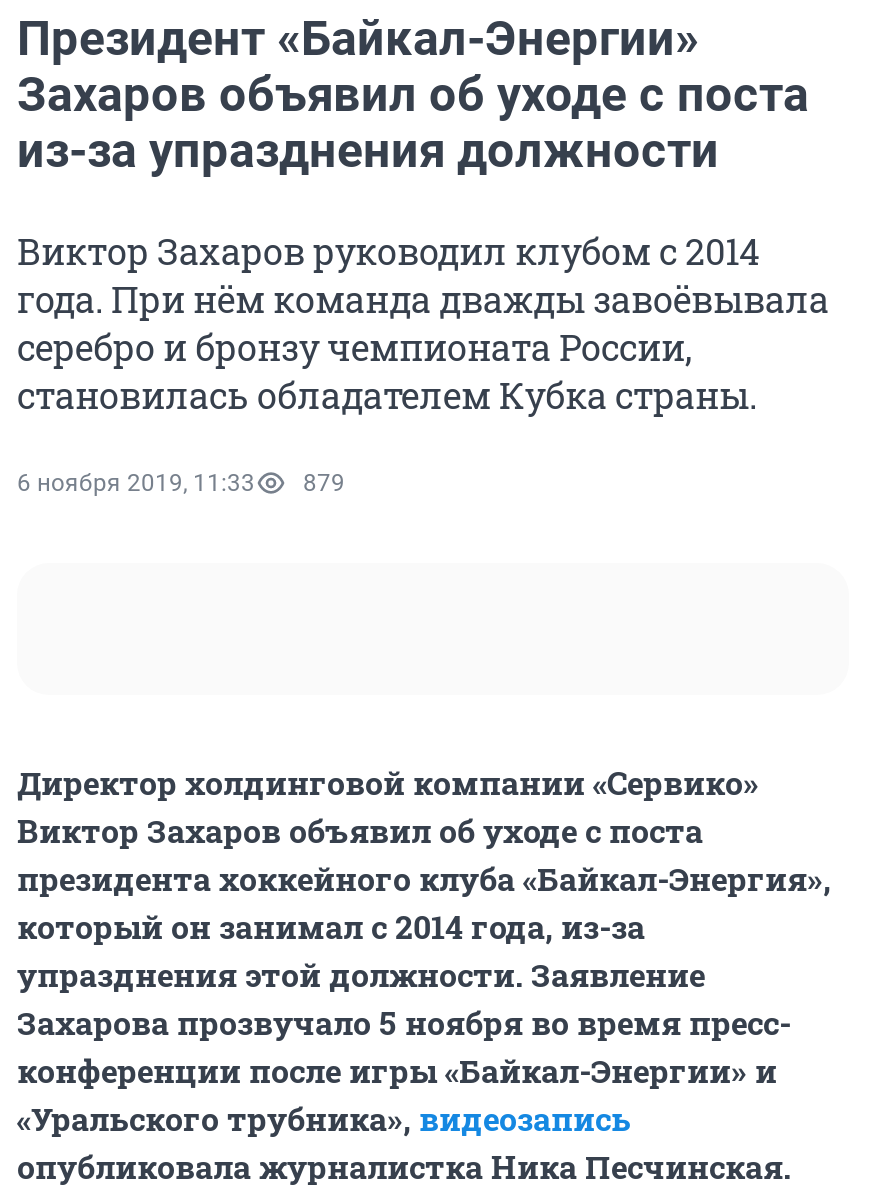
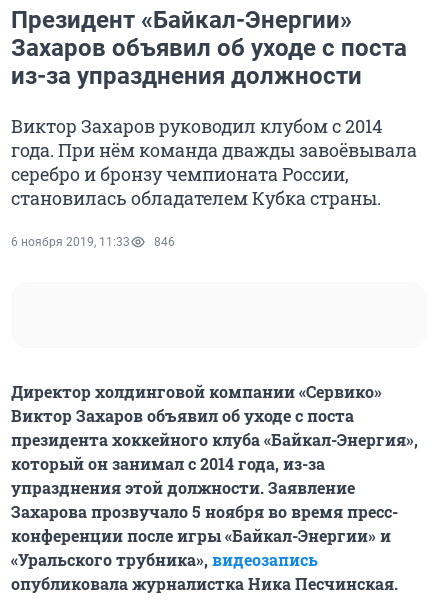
- 6 ноября 2019, 11:33 879
+ 6 ноября 2019, 11:33 846
